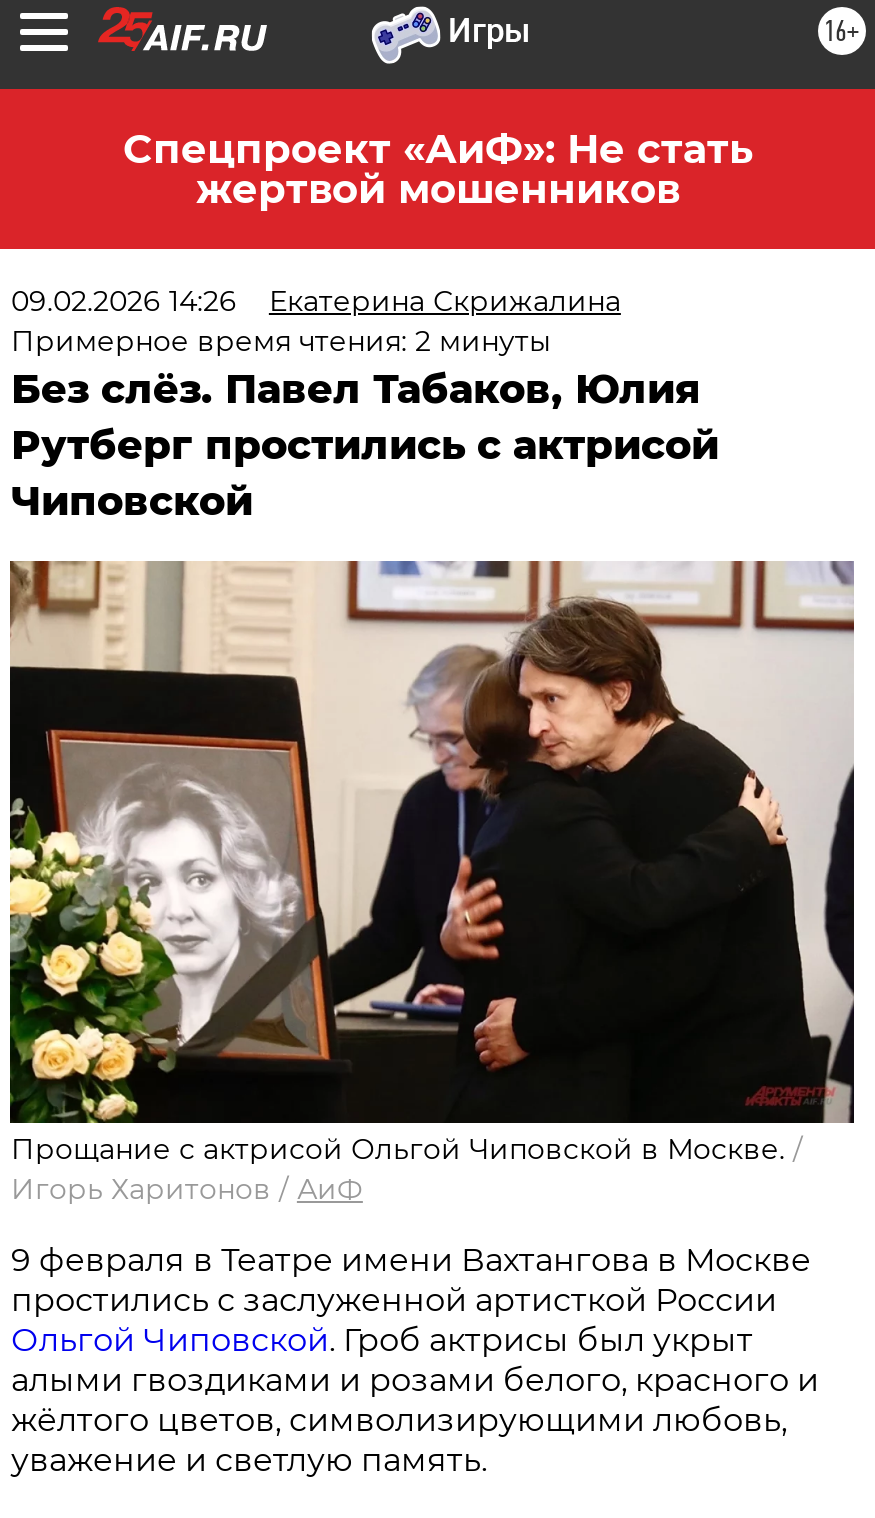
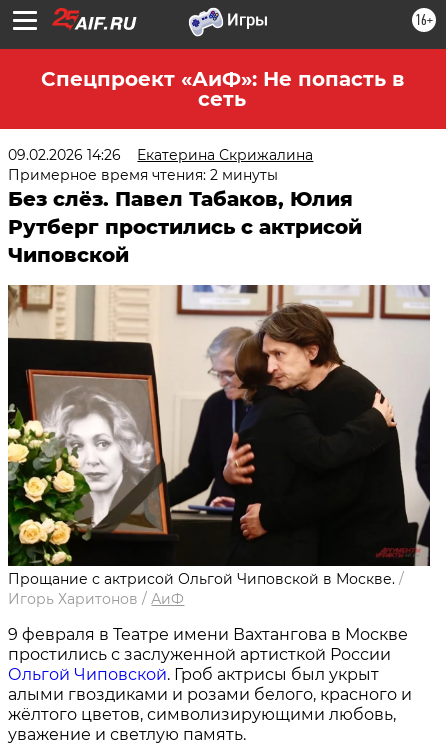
- Спецпроект «АиФ»: Не стать
- жертвой мошенников
+ Спецпроект «АиФ»: Не попасть в
+ сеть
